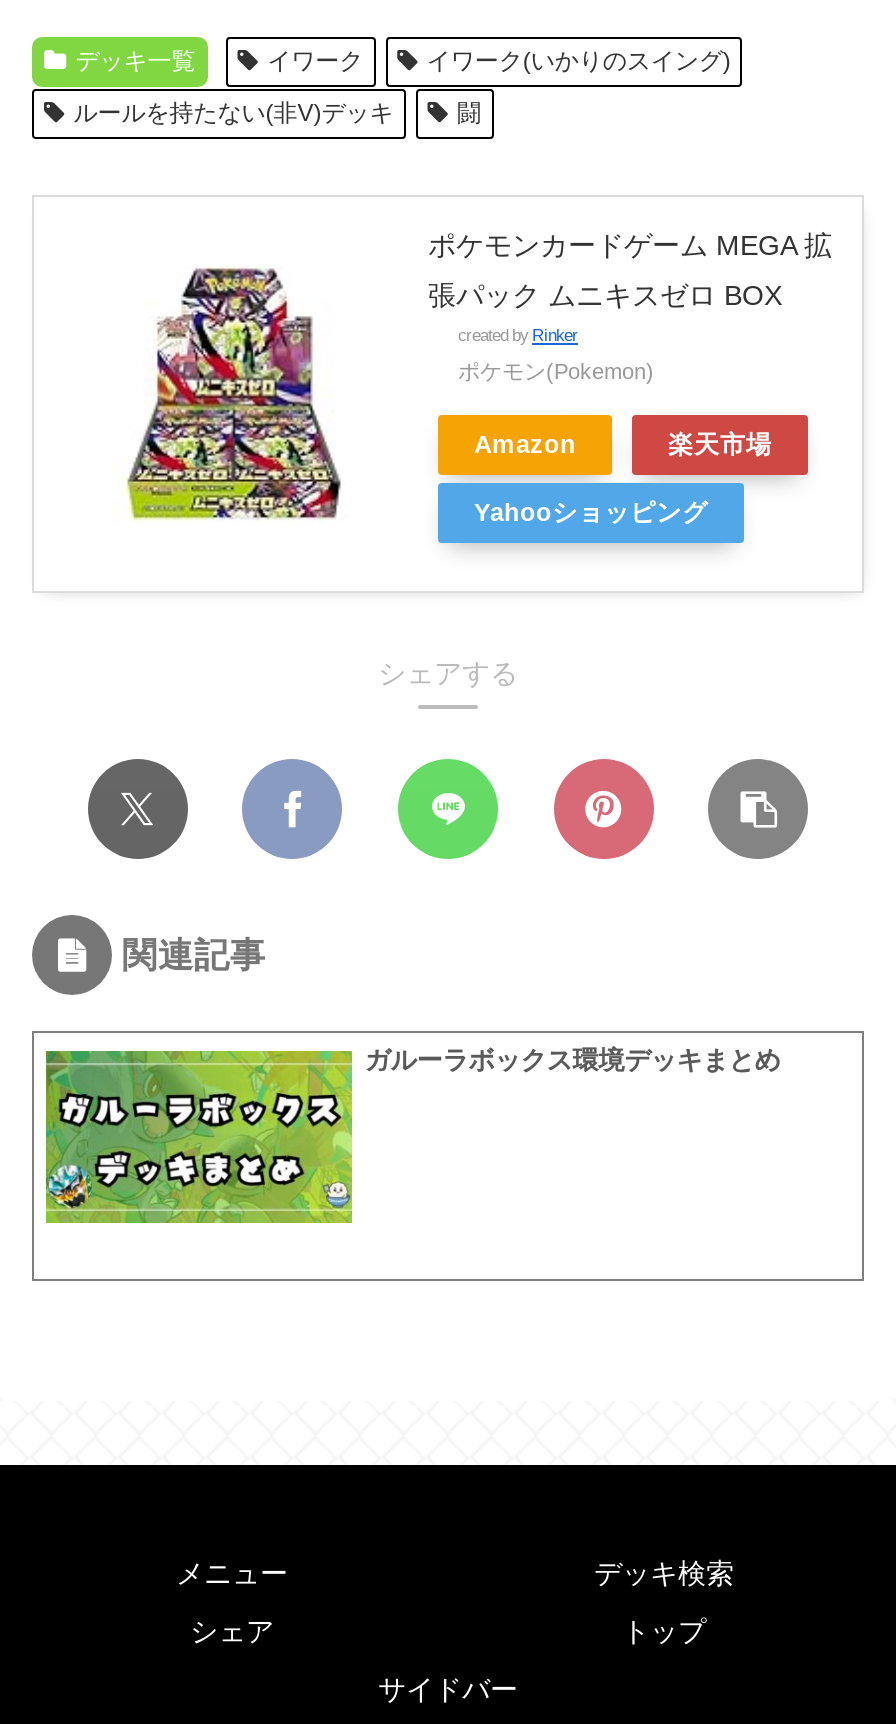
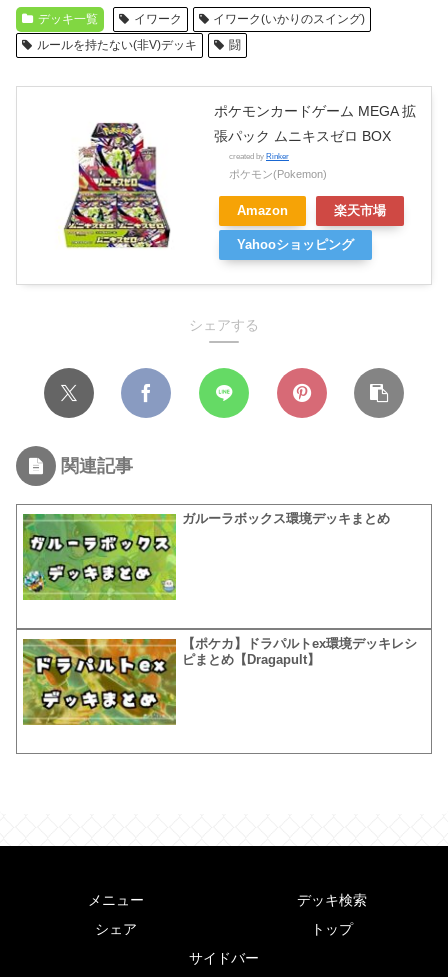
+ [image]
+ 【ポケカ】ドラパルトex環境デッキレシ
+ ピまとめ【Dragapult】
